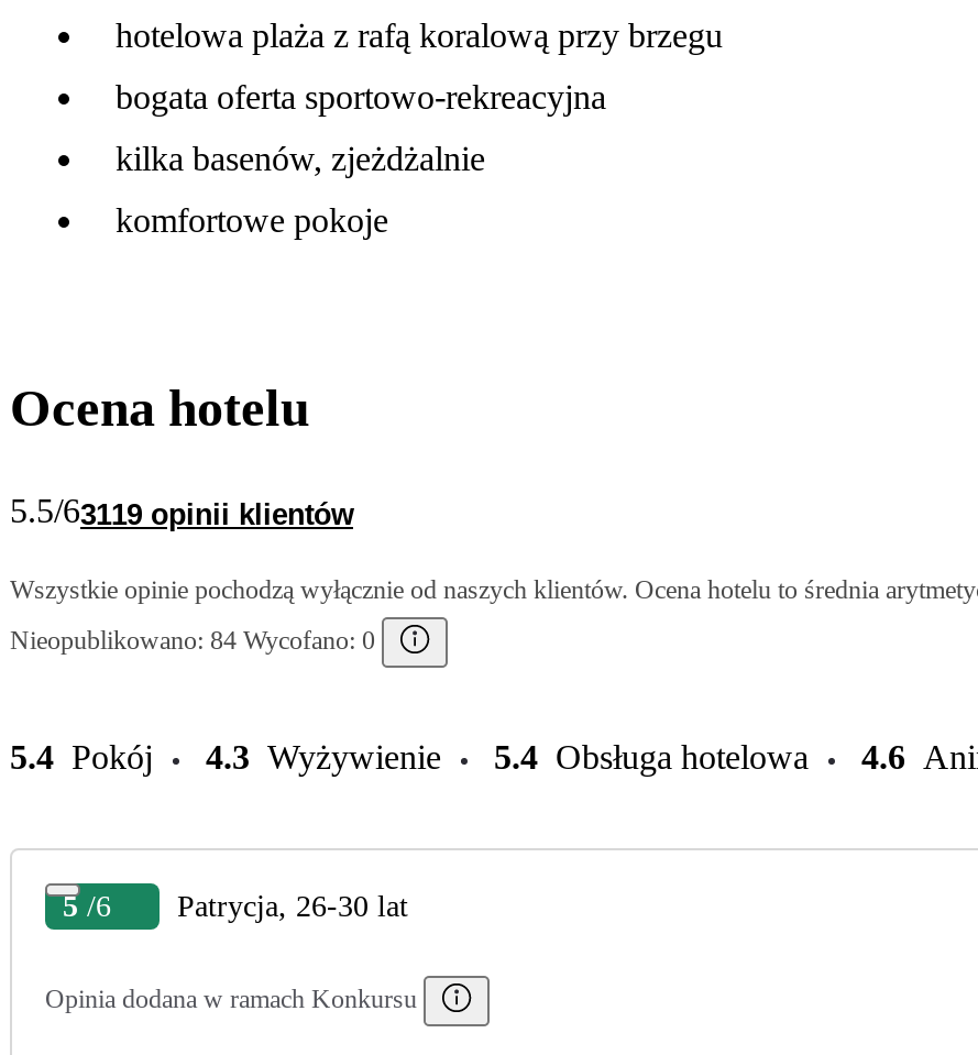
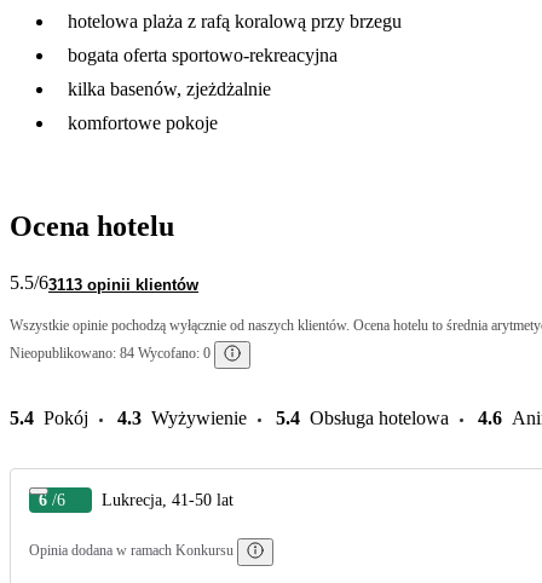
- 5.5/63119 opinii klientów
+ 5.5/63113 opinii klientów

- 5 /6
+ 6 /6

- Patrycja, 26-30 lat
+ Lukrecja, 41-50 lat
